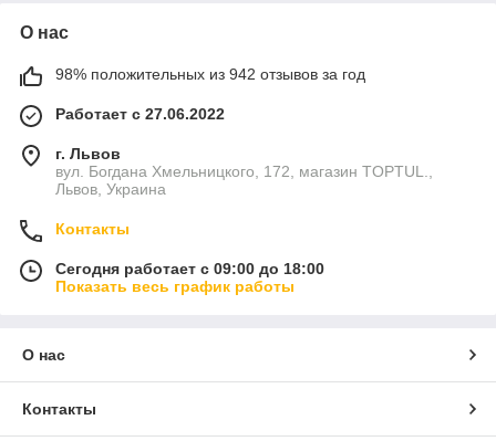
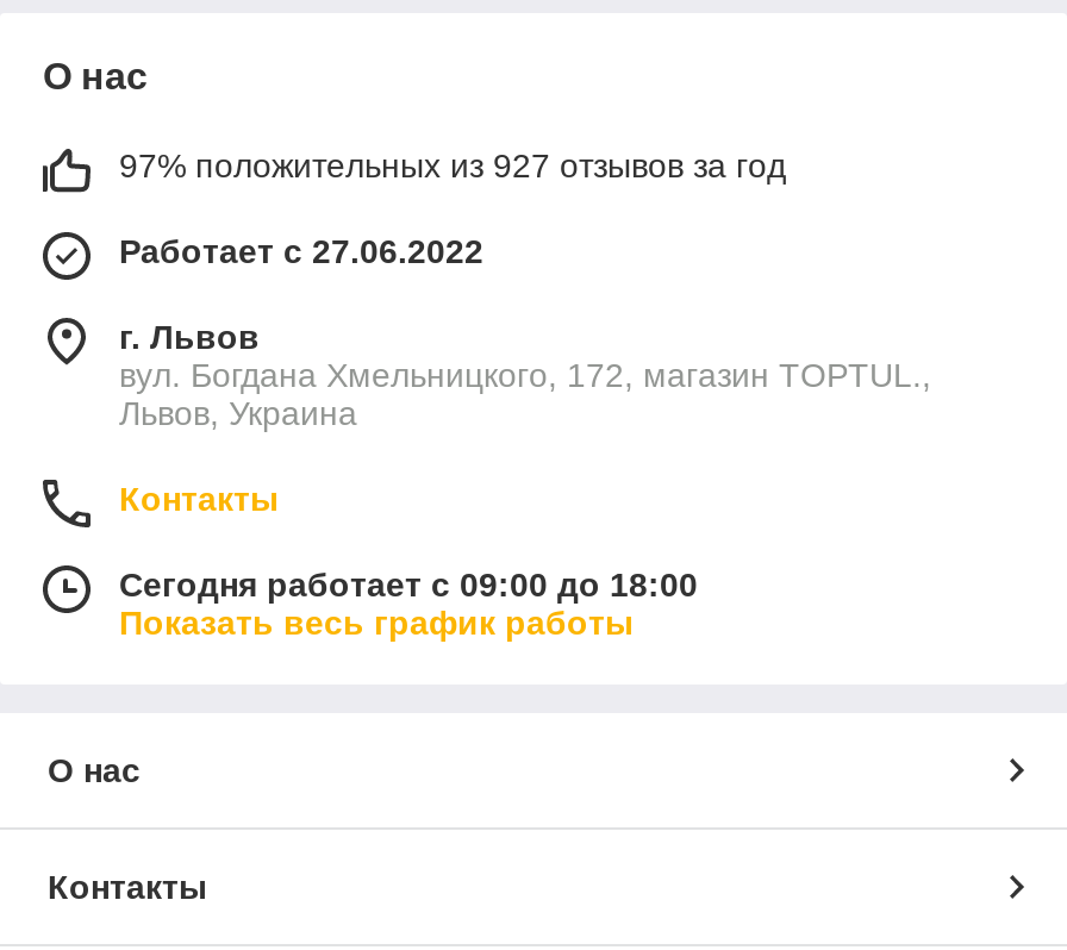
- 98% положительных из 942 отзывов за год
+ 97% положительных из 927 отзывов за год
